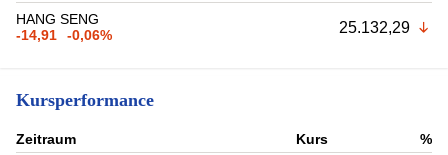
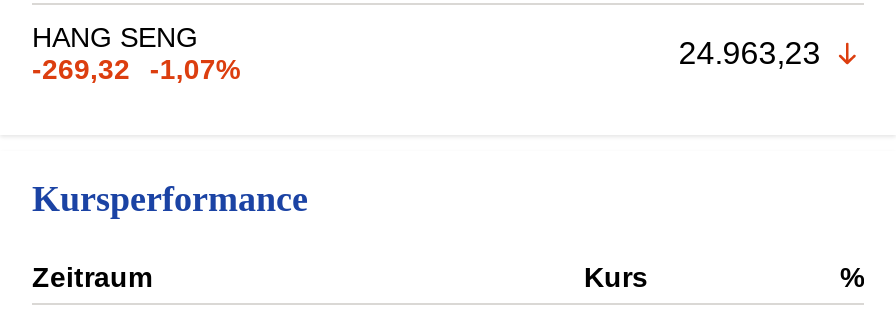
- 25.132,29
+ 24.963,23

- -14,91
+ -269,32

- -0,06%
+ -1,07%
